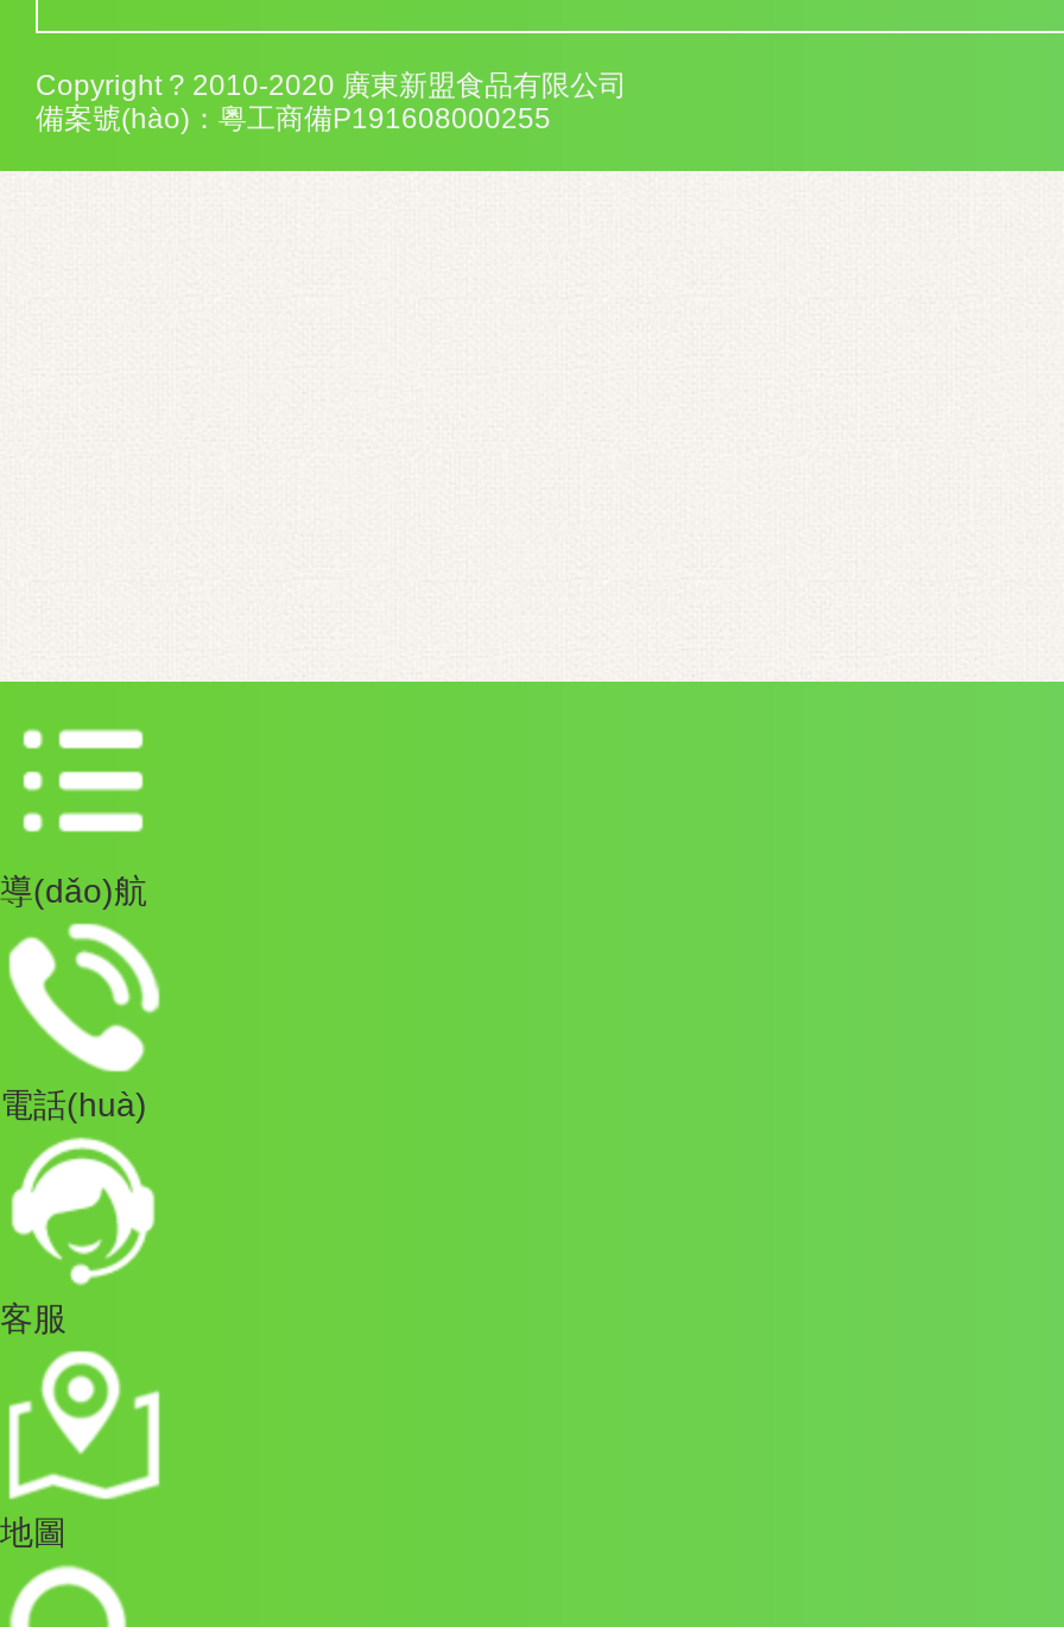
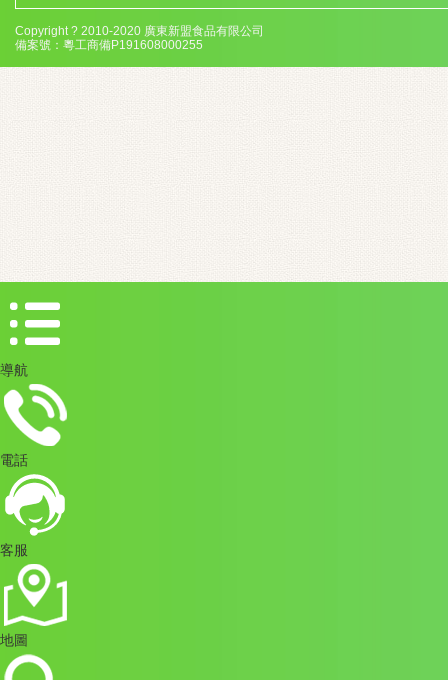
- 備案號(hào)：粵工商備P191608000255
+ 備案號：粵工商備P191608000255

- 導(dǎo)航
+ 導航

- 電話(huà)
+ 電話
